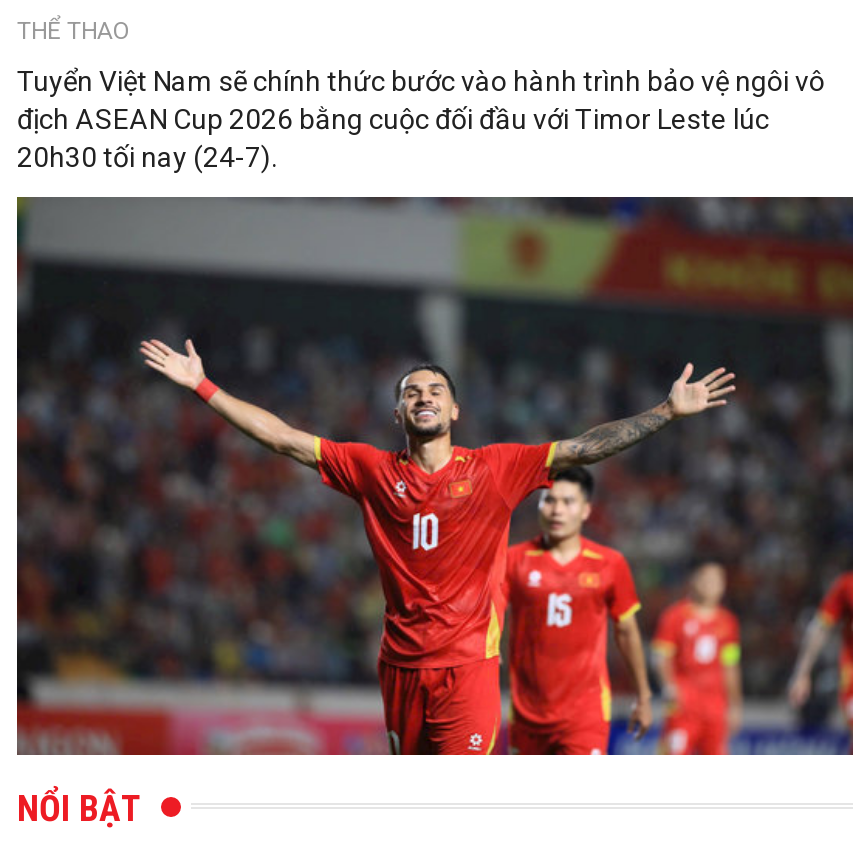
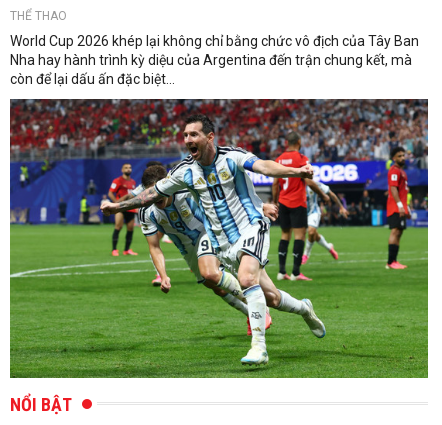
- Tuyển Việt Nam sẽ chính thức bước vào hành trình bảo vệ ngôi vô
- địch ASEAN Cup 2026 bằng cuộc đối đầu với Timor Leste lúc
- 20h30 tối nay (24-7).
+ World Cup 2026 khép lại không chỉ bằng chức vô địch của Tây Ban
+ Nha hay hành trình kỳ diệu của Argentina đến trận chung kết, mà
+ còn để lại dấu ấn đặc biệt...

- [image]
+ [image]
